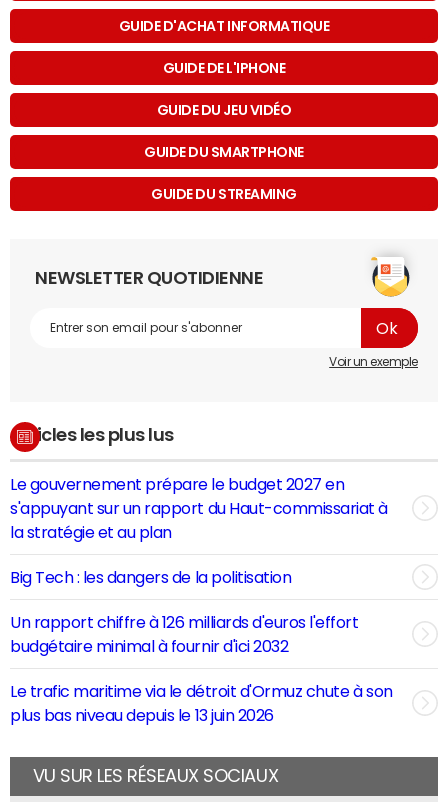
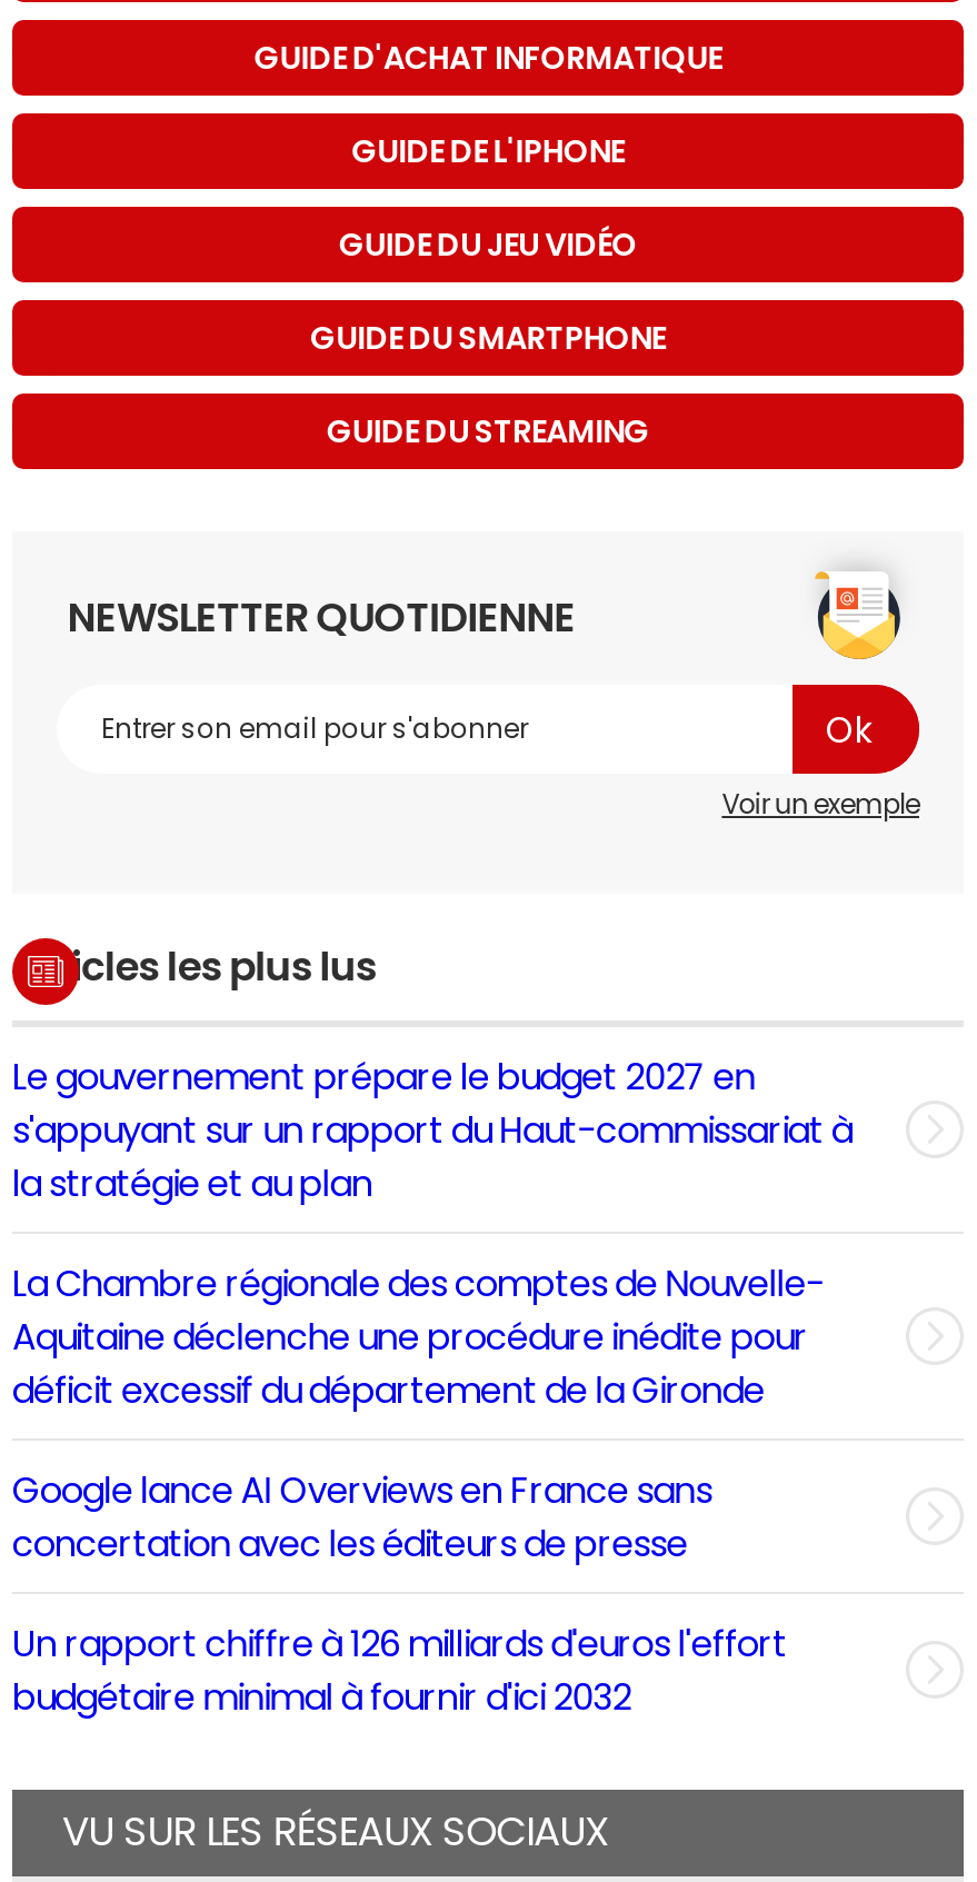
- Big Tech : les dangers de la politisation
+ La Chambre régionale des comptes de Nouvelle-
+ Aquitaine déclenche une procédure inédite pour
+ déficit excessif du département de la Gironde
+ Google lance AI Overviews en France sans
+ concertation avec les éditeurs de presse

moved down: Un rapport chiffre à 126 milliards d'euros l'effort | budgétaire minimal à fournir d'ici 2032

- Le trafic maritime via le détroit d'Ormuz chute à son
- plus bas niveau depuis le 13 juin 2026
